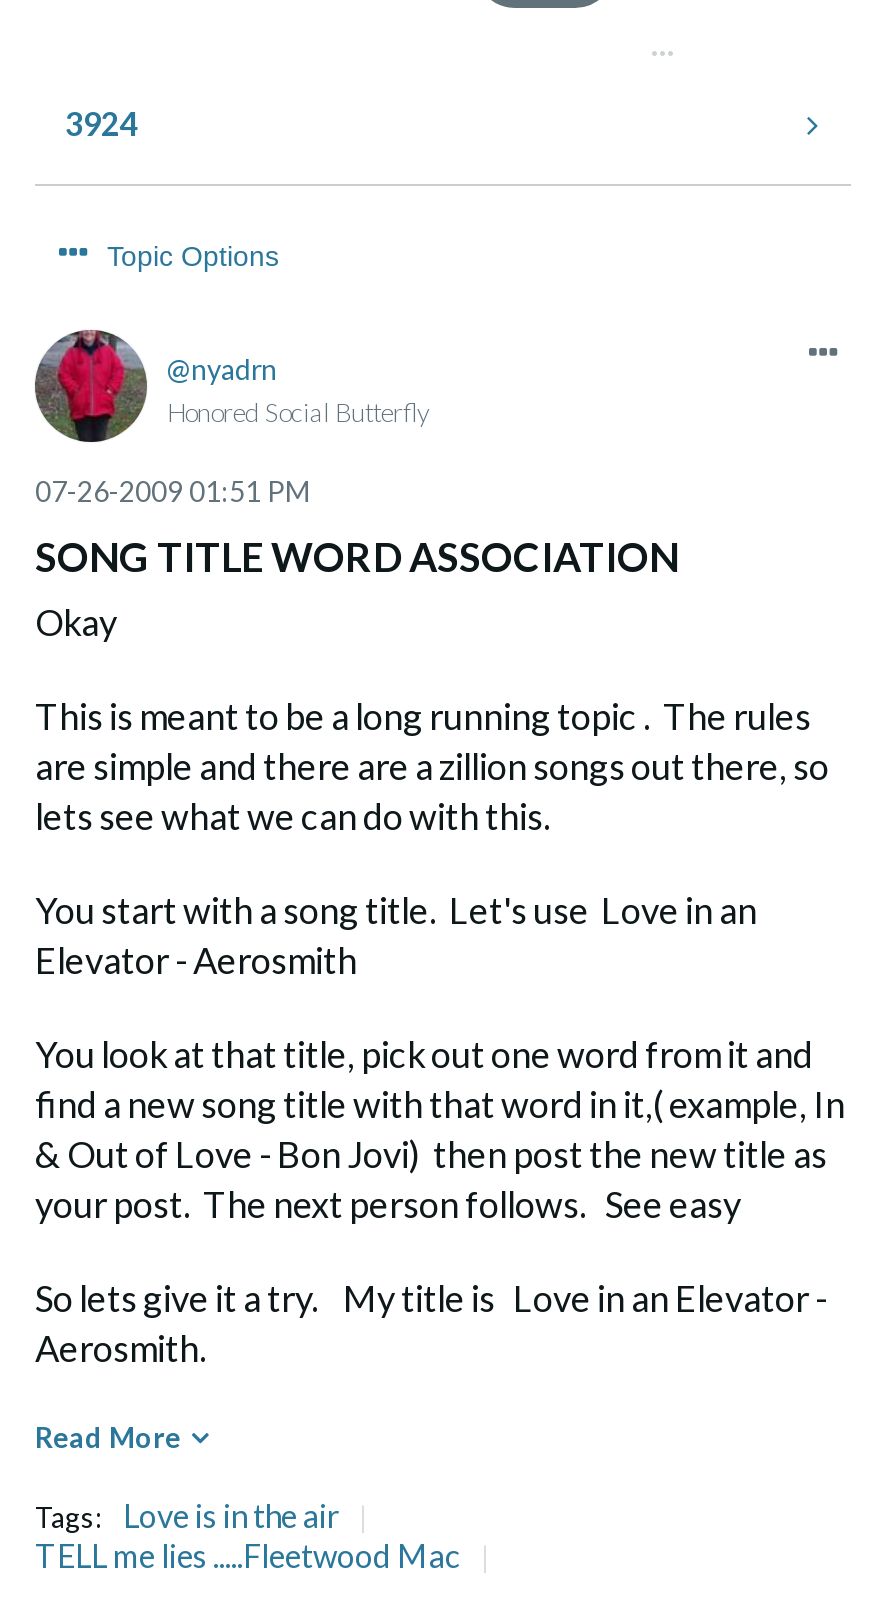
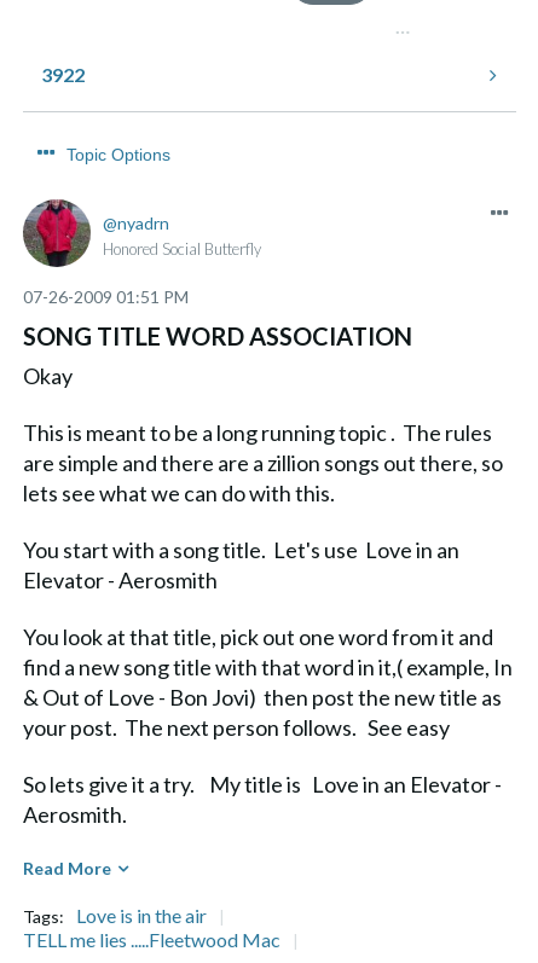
- 3924
+ 3922
